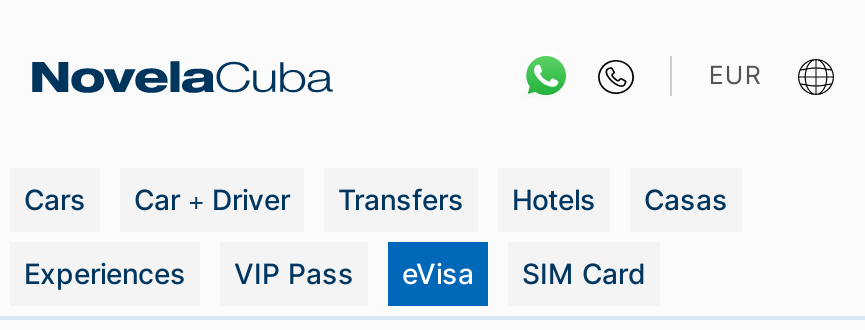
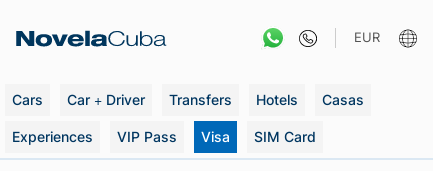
- eVisa
+ Visa
